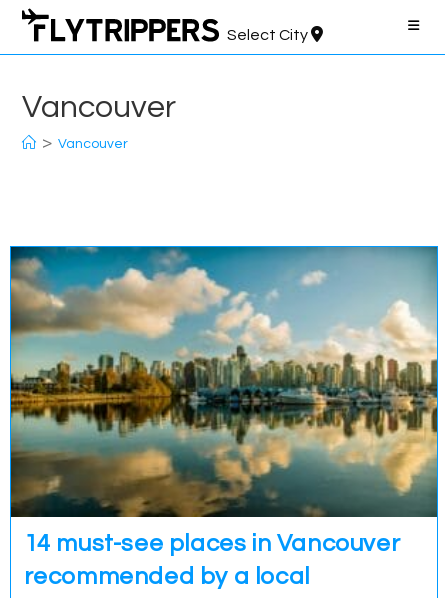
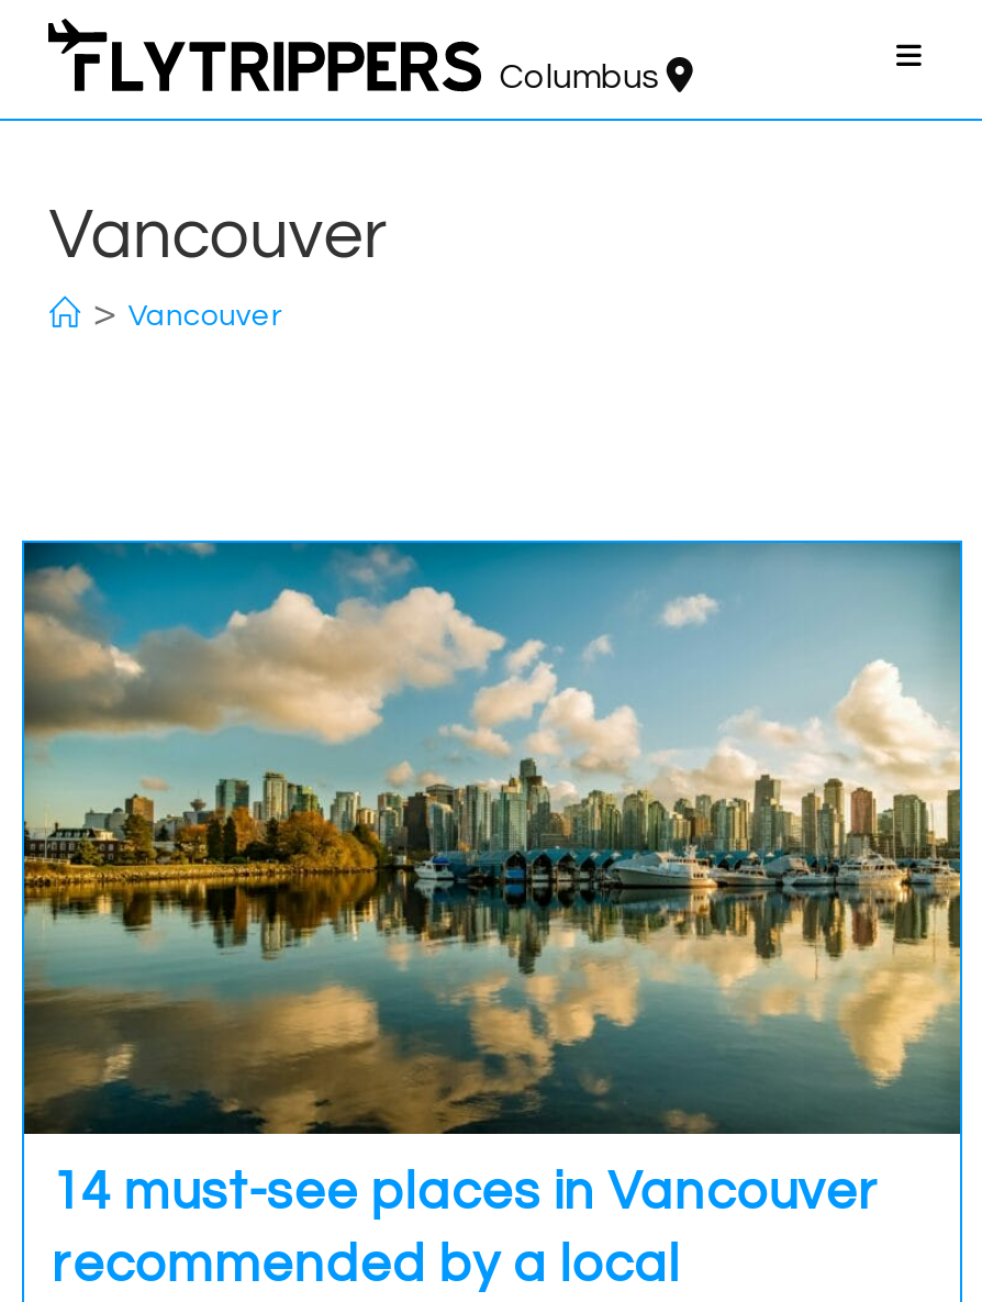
- Select City
+ Columbus
